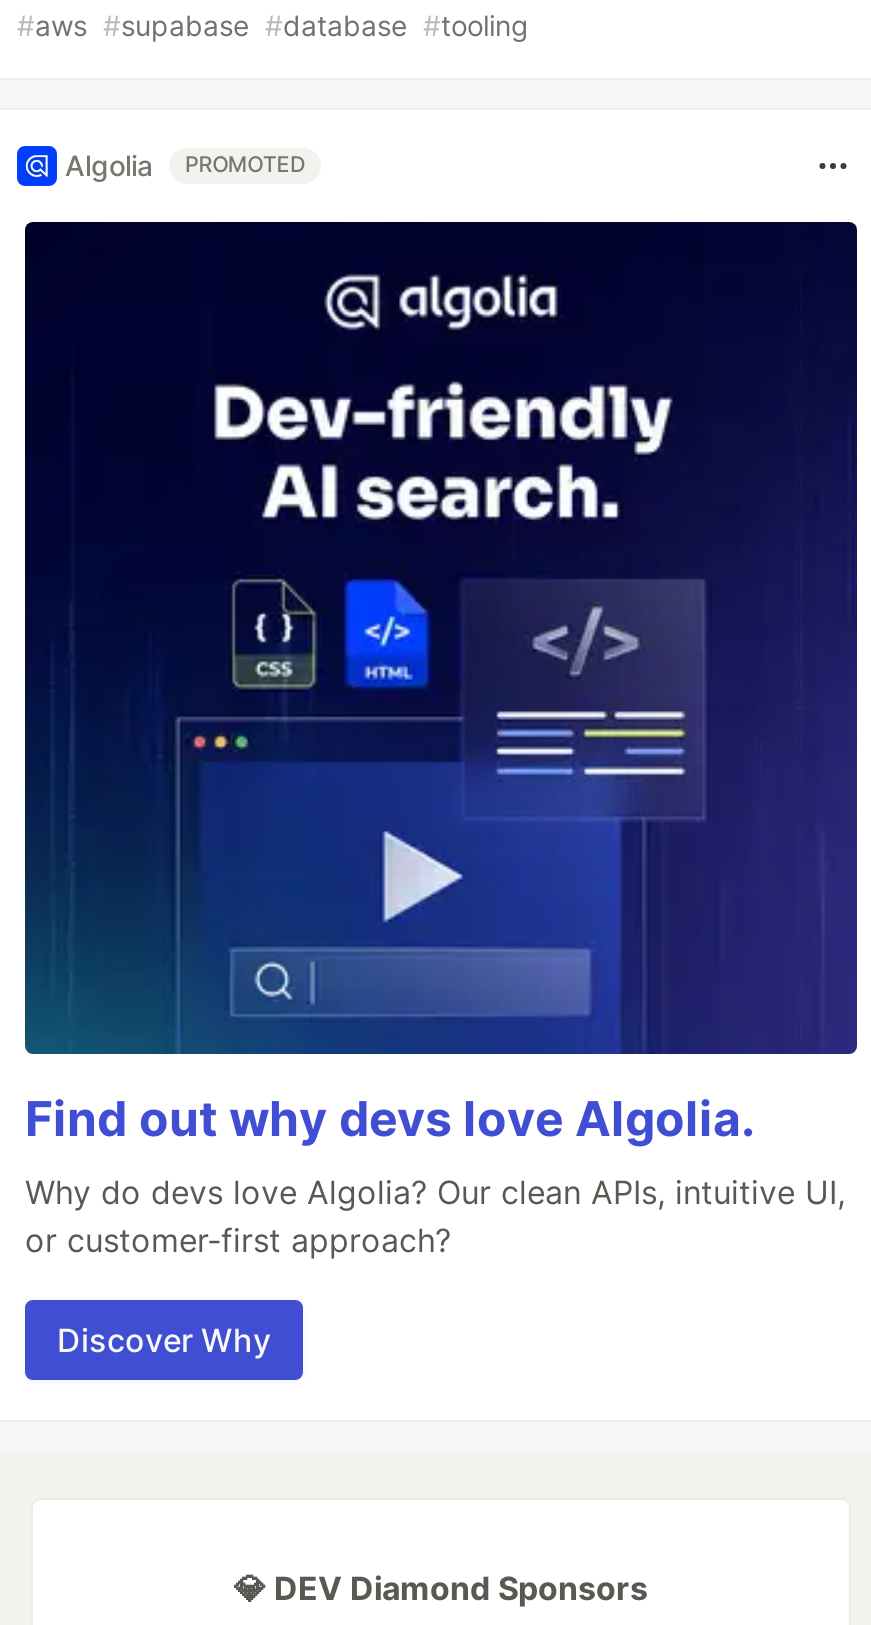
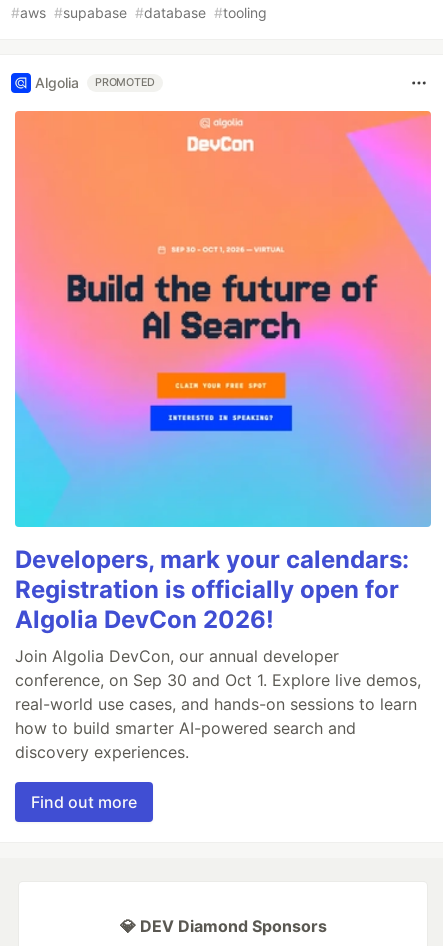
- [image]
- Find out why devs love Algolia.
- Why do devs love Algolia? Our clean APIs, intuitive UI,
- or customer-first approach?
+ [image]
+ Developers, mark your calendars:
+ Registration is officially open for
+ Algolia DevCon 2026!
+ Join Algolia DevCon, our annual developer
+ conference, on Sep 30 and Oct 1. Explore live demos,
+ real-world use cases, and hands-on sessions to learn
+ how to build smarter AI-powered search and
+ discovery experiences.

- Discover Why
+ Find out more
